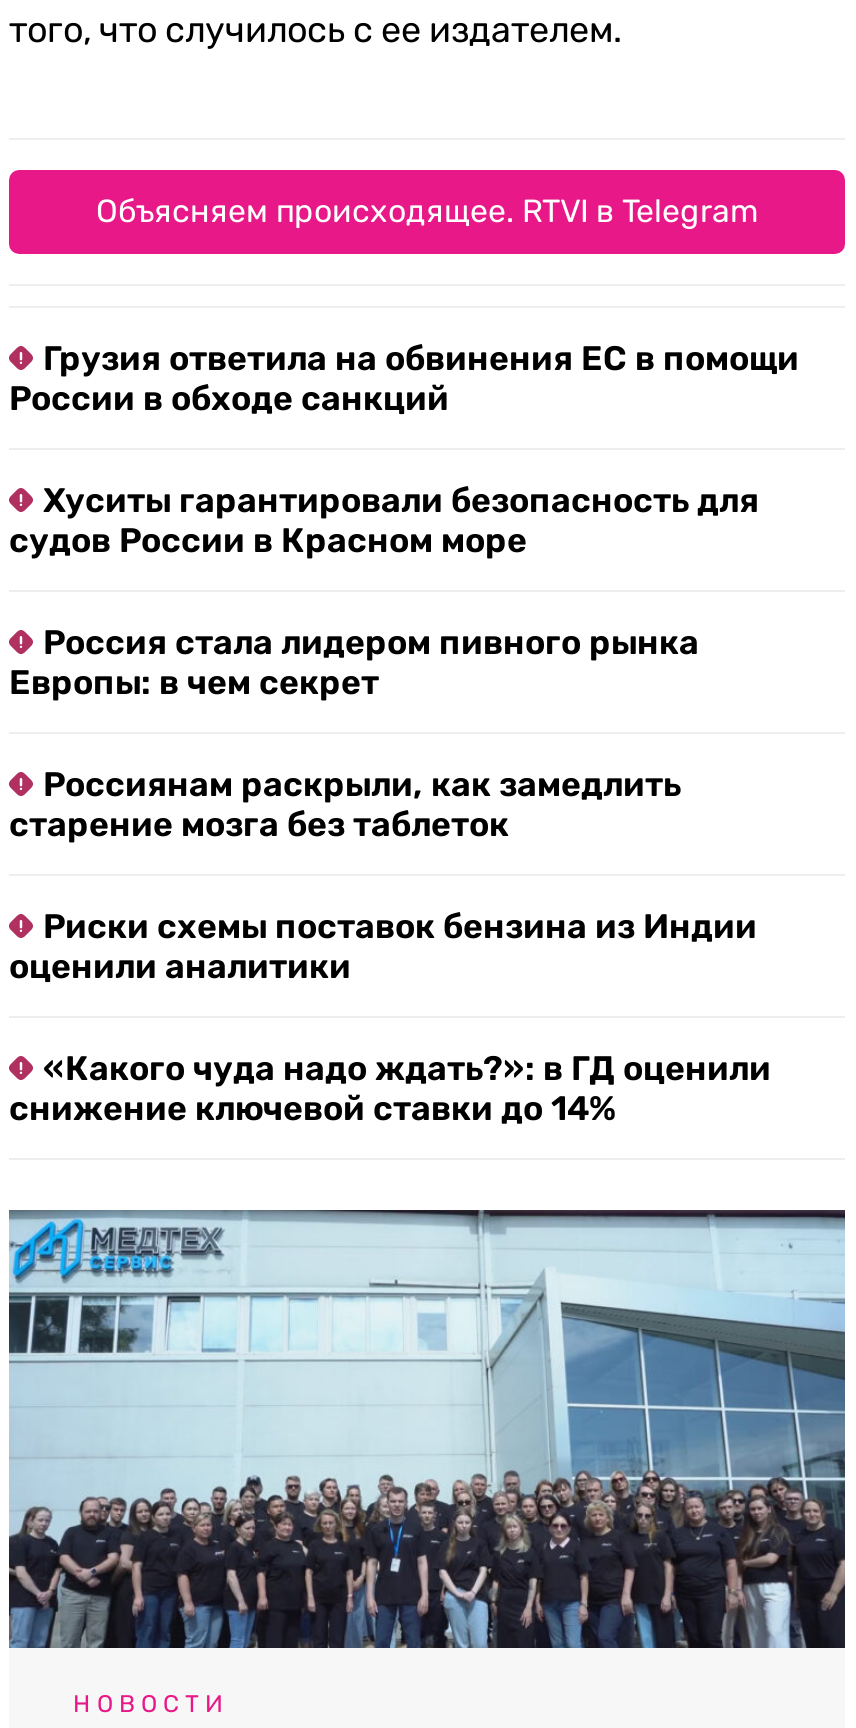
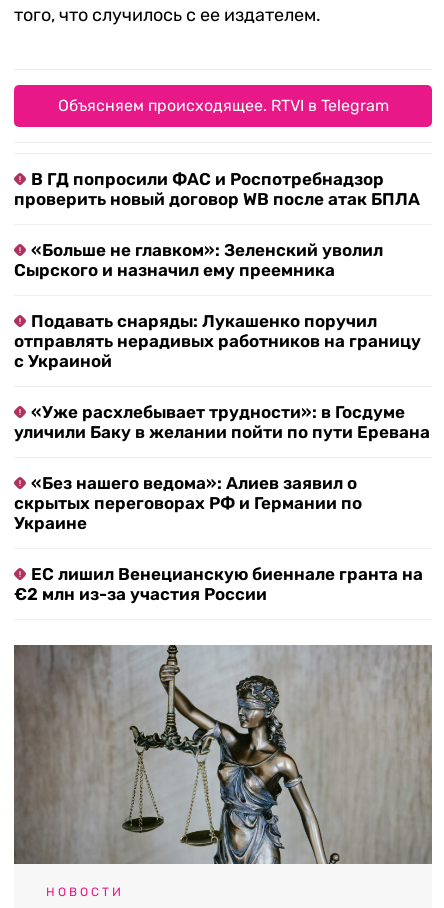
- Грузия ответила на обвинения ЕС в помощи
- России в обходе санкций
+ В ГД попросили ФАС и Роспотребнадзор
+ проверить новый договор WB после атак БПЛА

- Хуситы гарантировали безопасность для
- судов России в Красном море
+ «Больше не главком»: Зеленский уволил
+ Сырского и назначил ему преемника

- Россия стала лидером пивного рынка
- Европы: в чем секрет
+ Подавать снаряды: Лукашенко поручил
+ отправлять нерадивых работников на границу
+ с Украиной

- Россиянам раскрыли, как замедлить
- старение мозга без таблеток
+ «Уже расхлебывает трудности»: в Госдуме
+ уличили Баку в желании пойти по пути Еревана

- Риски схемы поставок бензина из Индии
- оценили аналитики
+ «Без нашего ведома»: Алиев заявил о
+ скрытых переговорах РФ и Германии по
+ Украине

- «Какого чуда надо ждать?»: в ГД оценили
- снижение ключевой ставки до 14%
+ ЕС лишил Венецианскую биеннале гранта на
+ €2 млн из-за участия России

- [image]
+ [image]
